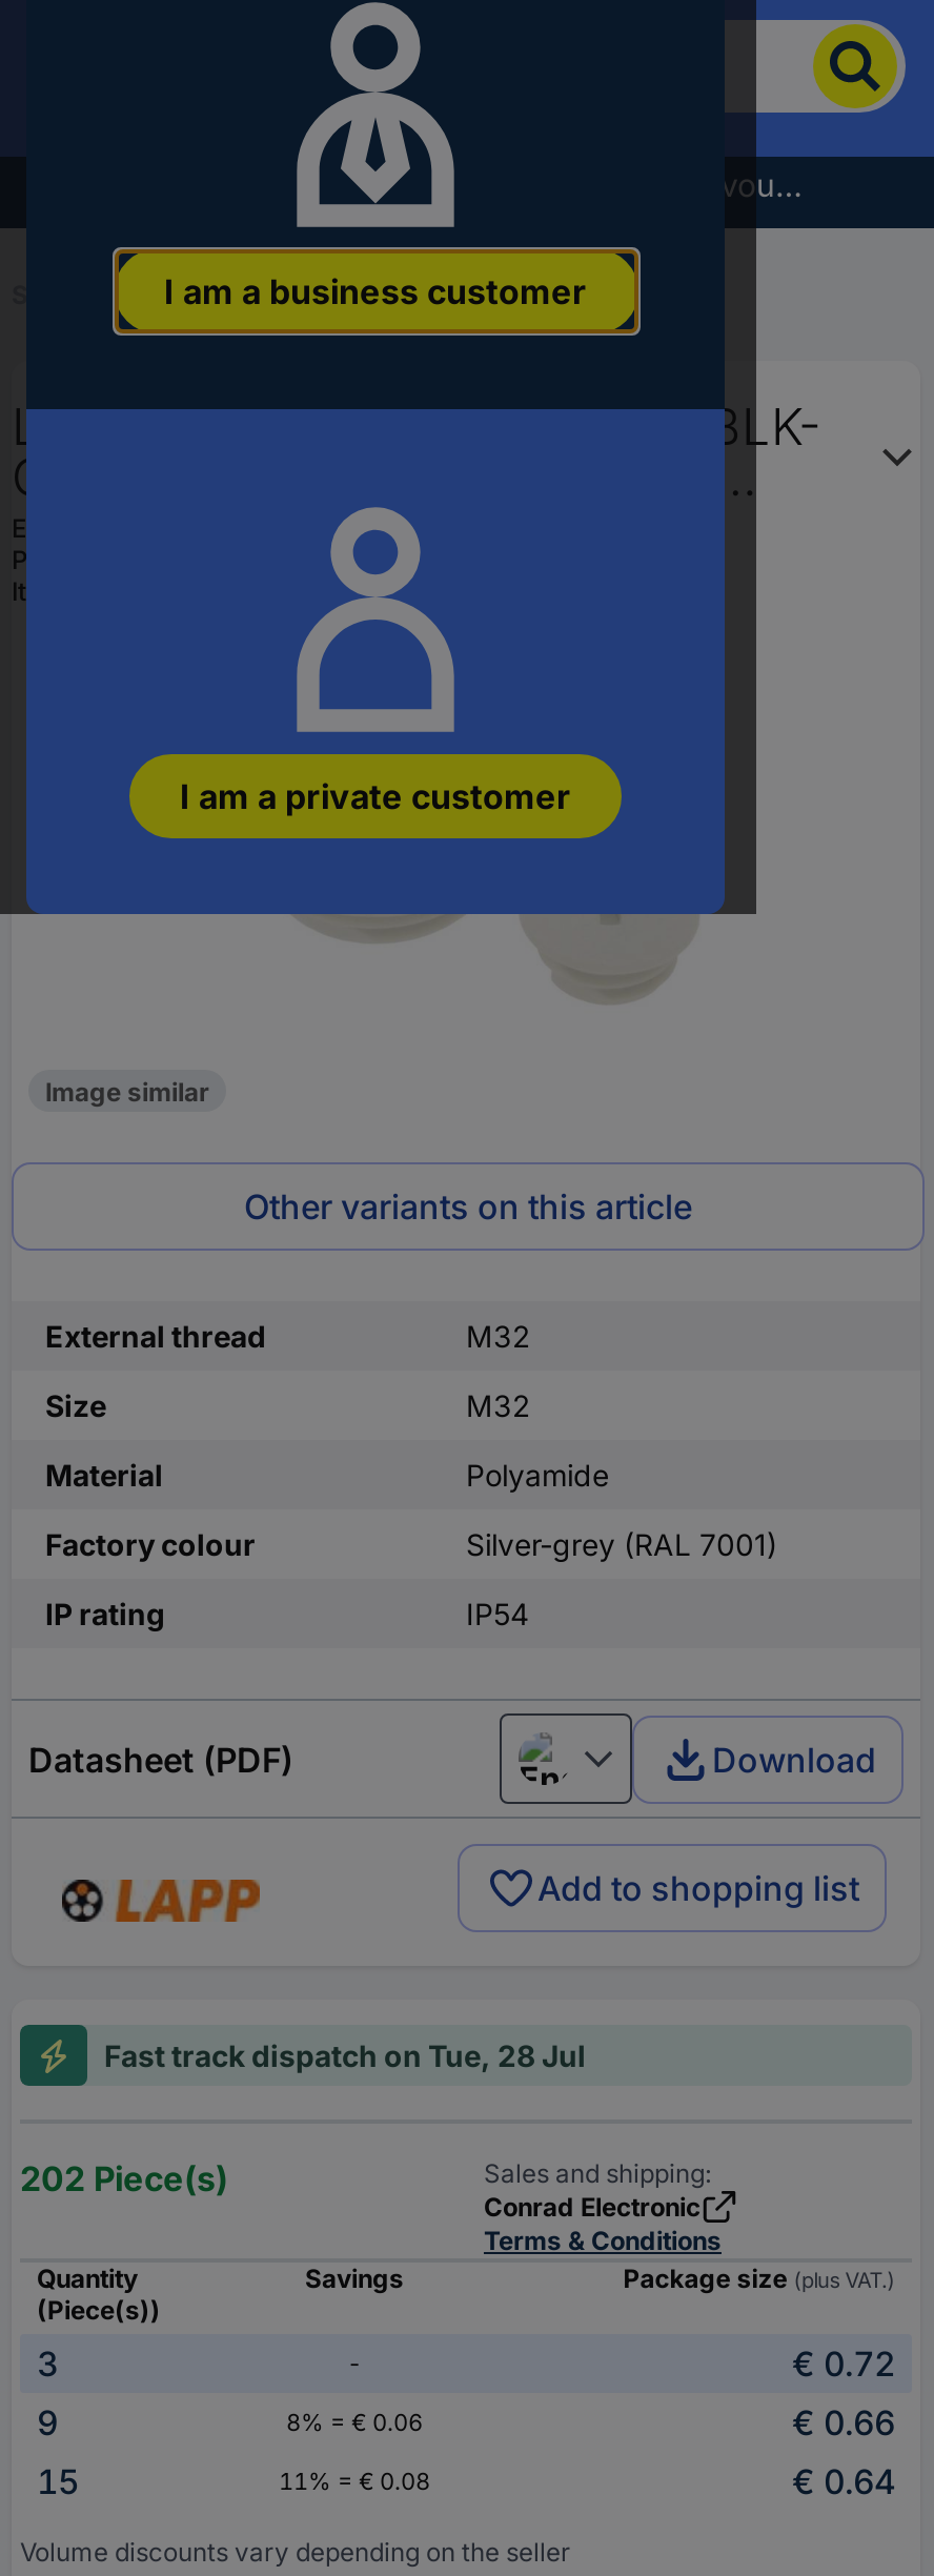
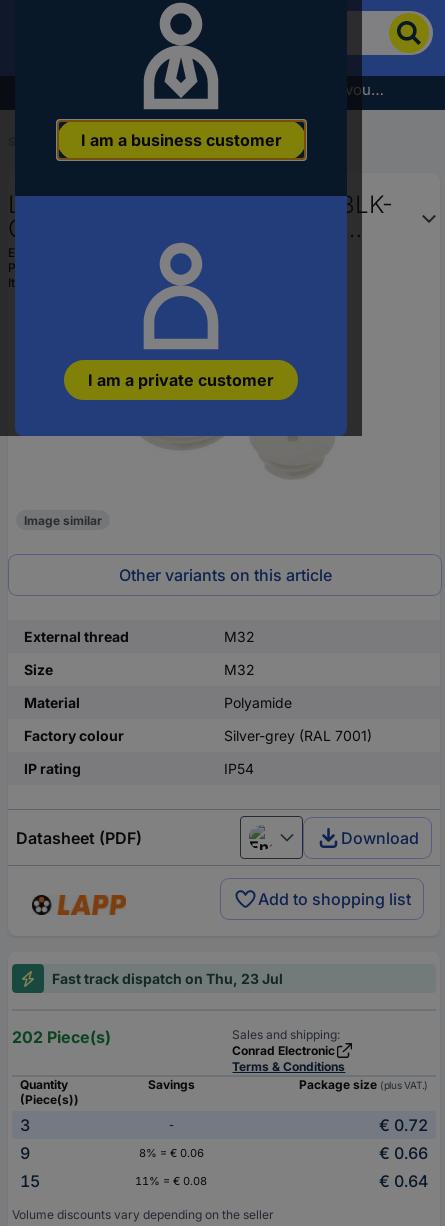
- Fast track dispatch on Tue, 28 Jul
+ Fast track dispatch on Thu, 23 Jul
